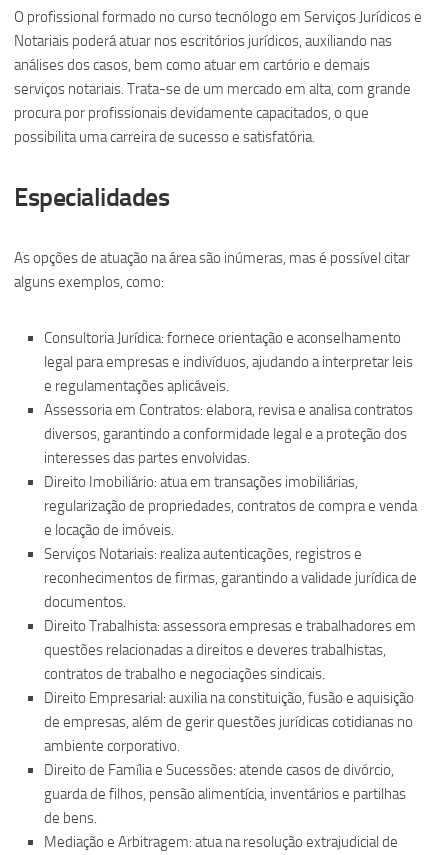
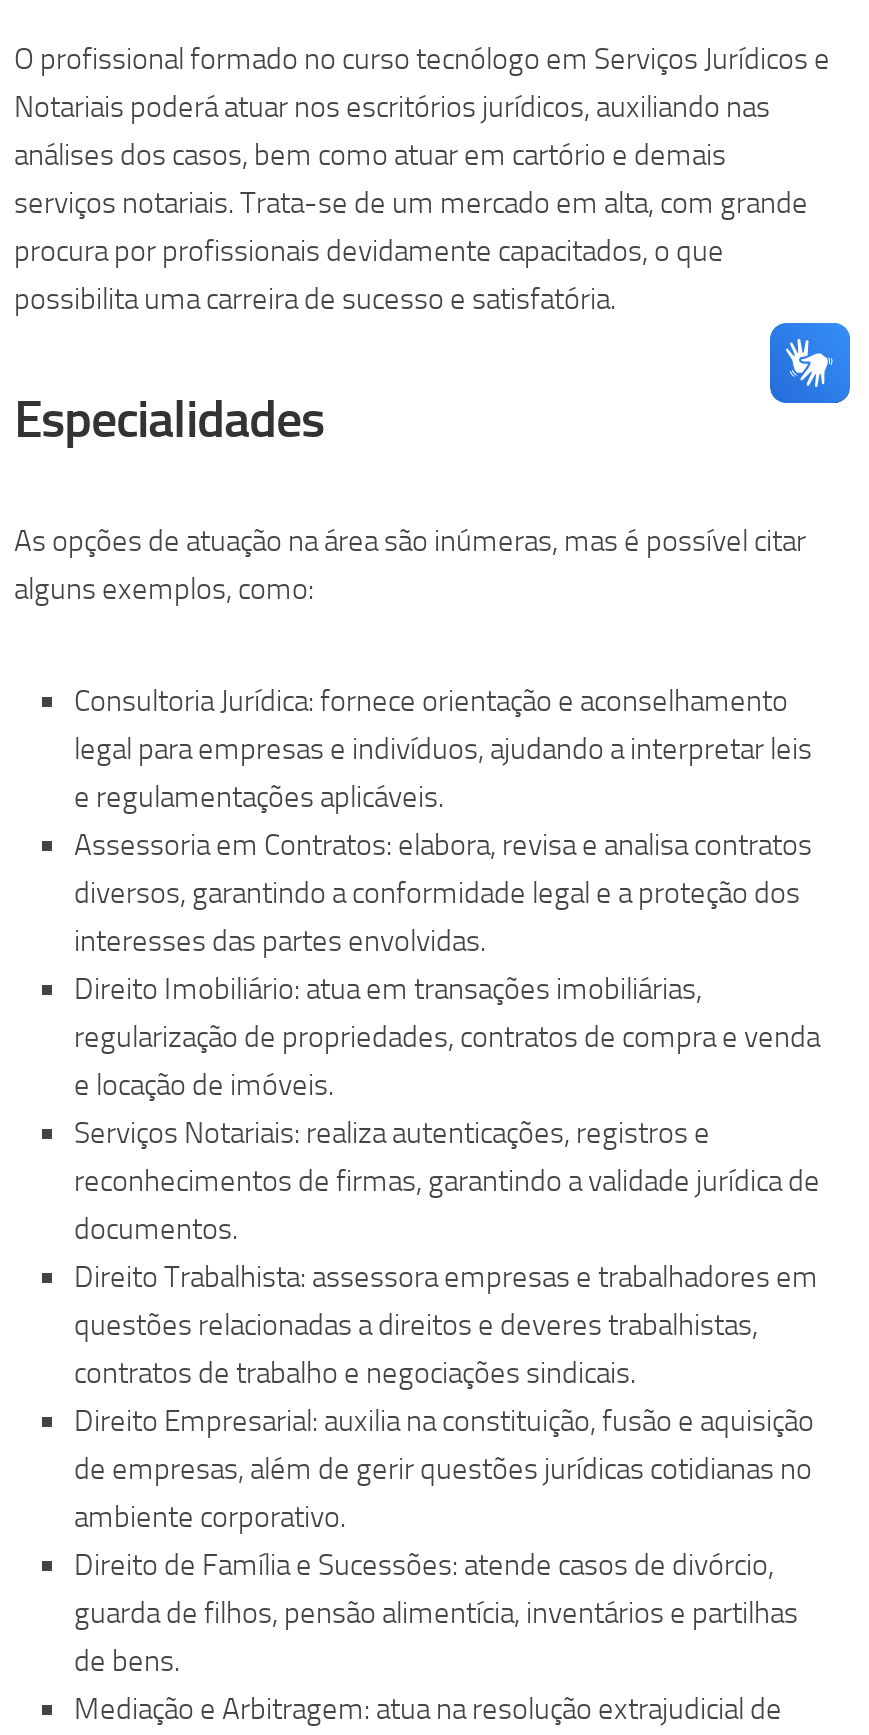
+ [image]
